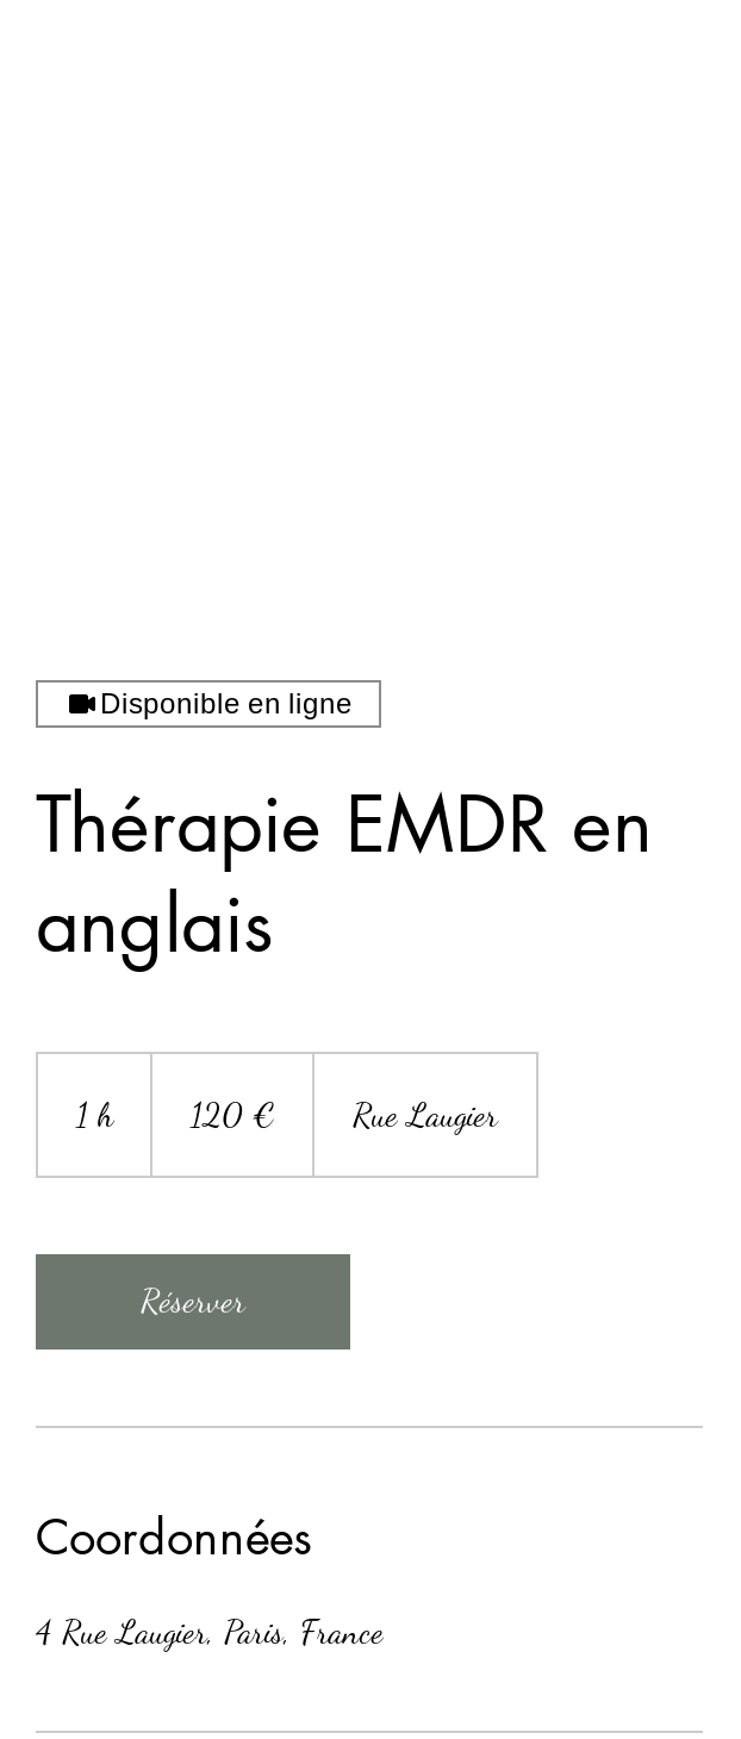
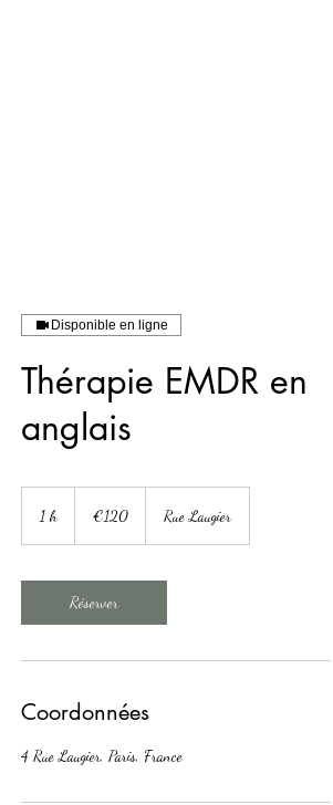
- 120 €
+ €120
